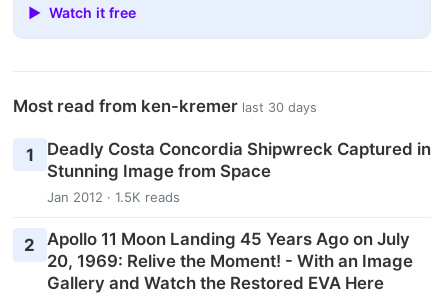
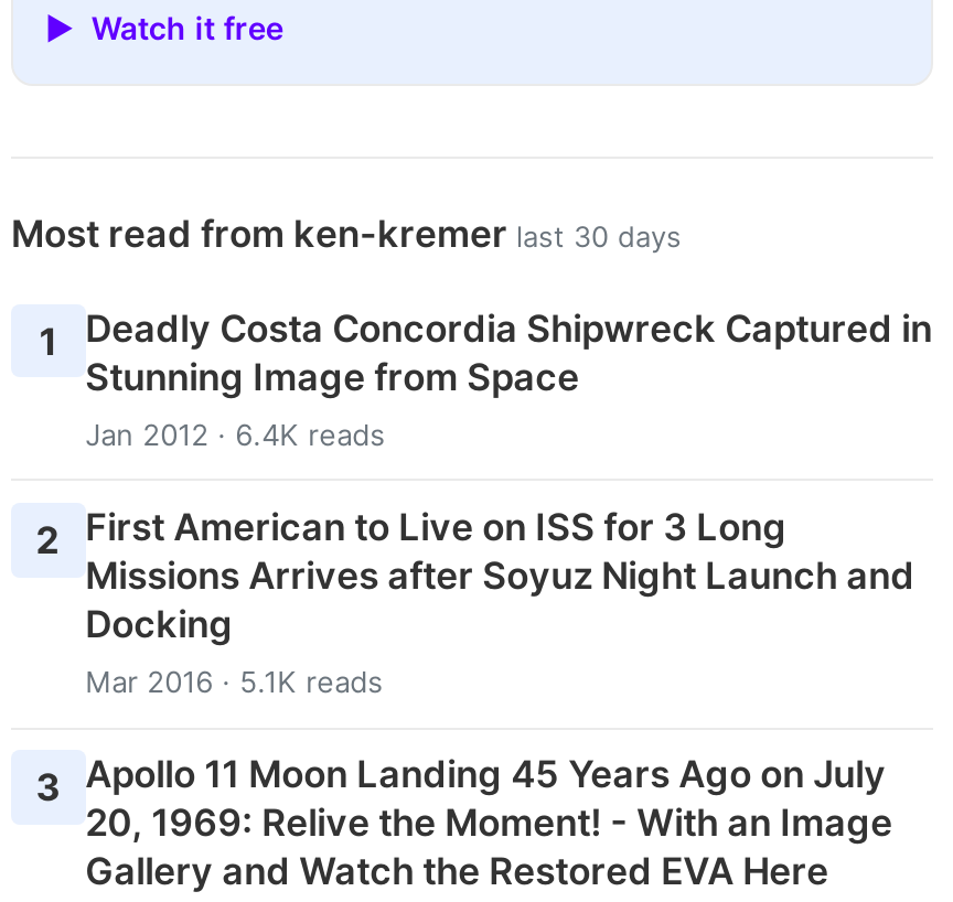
- Jan 2012 · 1.5K reads
- 2 Apollo 11 Moon Landing 45 Years Ago on July
+ Jan 2012 · 6.4K reads
+ 2 First American to Live on ISS for 3 Long
+ Missions Arrives after Soyuz Night Launch and
+ Docking
+ Mar 2016 · 5.1K reads
+ 3 Apollo 11 Moon Landing 45 Years Ago on July
